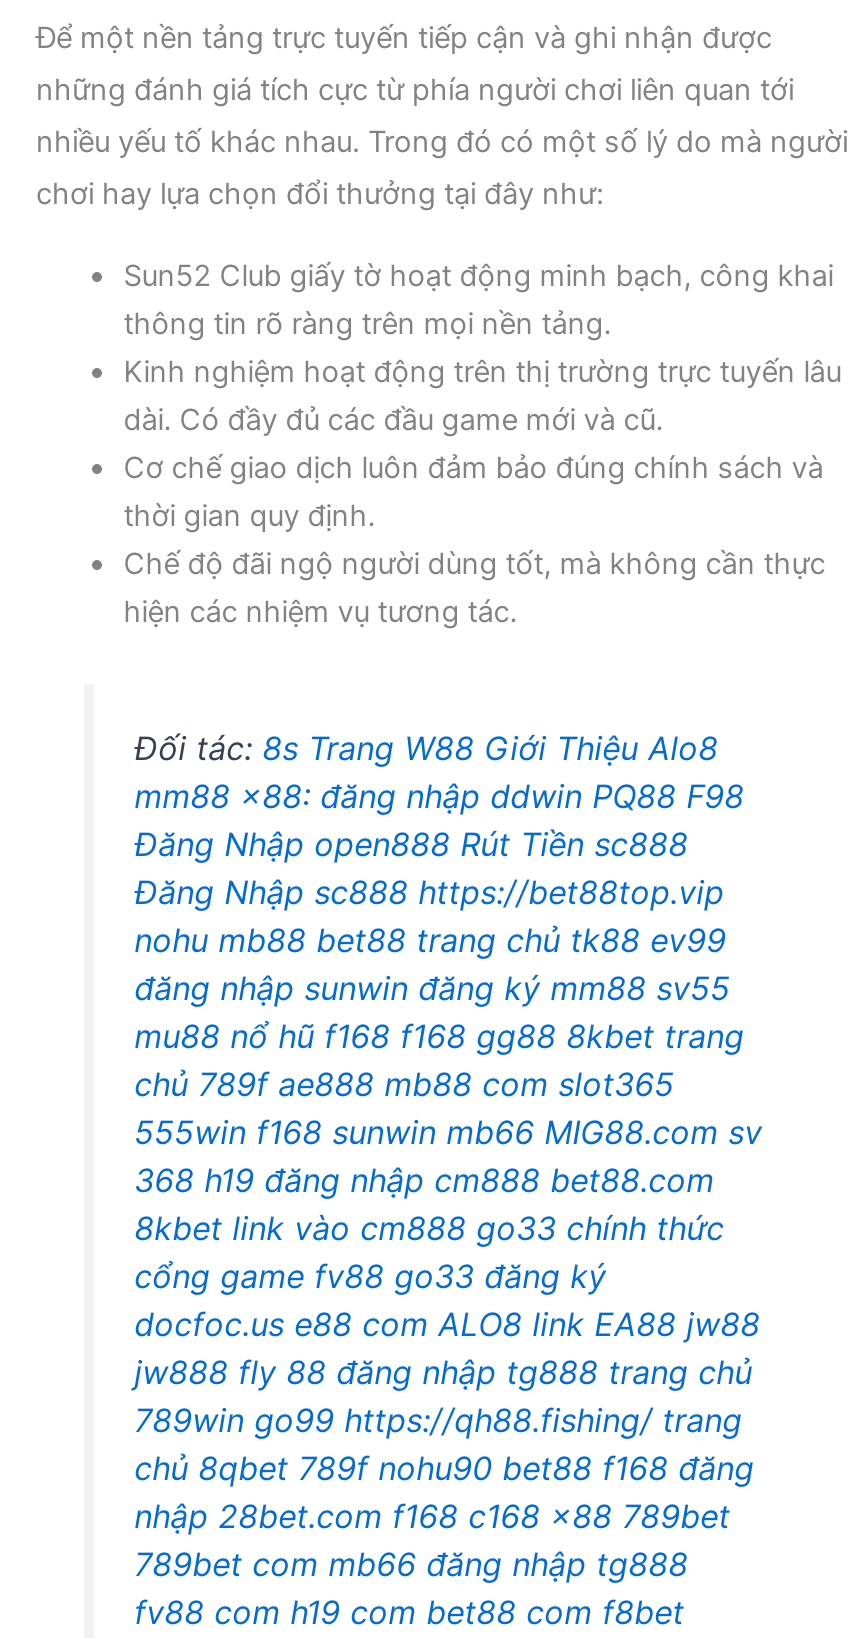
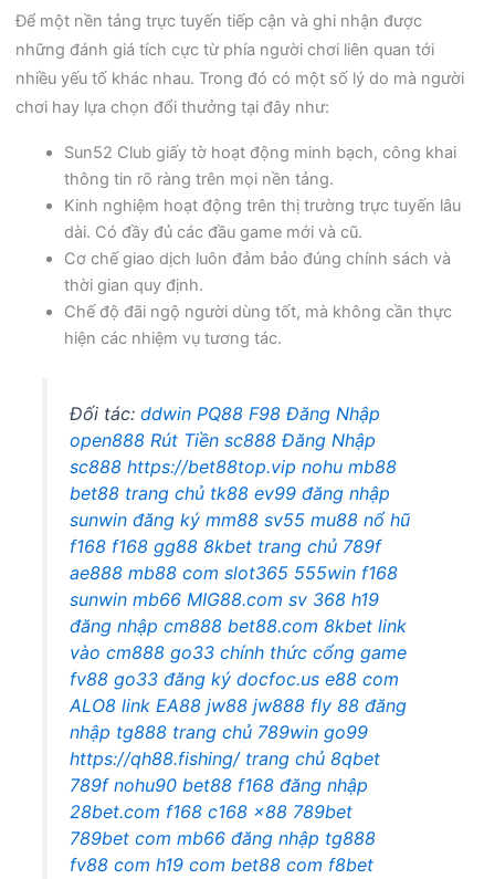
- Đối tác: 8s Trang W88 Giới Thiệu Alo8
- mm88 x88: đăng nhập ddwin PQ88 F98
- Đăng Nhập open888 Rút Tiền sc888
- Đăng Nhập sc888 https://bet88top.vip
- nohu mb88 bet88 trang chủ tk88 ev99
- đăng nhập sunwin đăng ký mm88 sv55
- mu88 nổ hũ f168 f168 gg88 8kbet trang
- chủ 789f ae888 mb88 com slot365
- 555win f168 sunwin mb66 MIG88.com sv
- 368 h19 đăng nhập cm888 bet88.com
- 8kbet link vào cm888 go33 chính thức
- cổng game fv88 go33 đăng ký
- docfoc.us e88 com ALO8 link EA88 jw88
- jw888 fly 88 đăng nhập tg888 trang chủ
- 789win go99 https://qh88.fishing/ trang
- chủ 8qbet 789f nohu90 bet88 f168 đăng
- nhập 28bet.com f168 c168 x88 789bet
+ Đối tác: ddwin PQ88 F98 Đăng Nhập
+ open888 Rút Tiền sc888 Đăng Nhập
+ sc888 https://bet88top.vip nohu mb88
+ bet88 trang chủ tk88 ev99 đăng nhập
+ sunwin đăng ký mm88 sv55 mu88 nổ hũ
+ f168 f168 gg88 8kbet trang chủ 789f
+ ae888 mb88 com slot365 555win f168
+ sunwin mb66 MIG88.com sv 368 h19
+ đăng nhập cm888 bet88.com 8kbet link
+ vào cm888 go33 chính thức cổng game
+ fv88 go33 đăng ký docfoc.us e88 com
+ ALO8 link EA88 jw88 jw888 fly 88 đăng
+ nhập tg888 trang chủ 789win go99
+ https://qh88.fishing/ trang chủ 8qbet
+ 789f nohu90 bet88 f168 đăng nhập
+ 28bet.com f168 c168 x88 789bet
